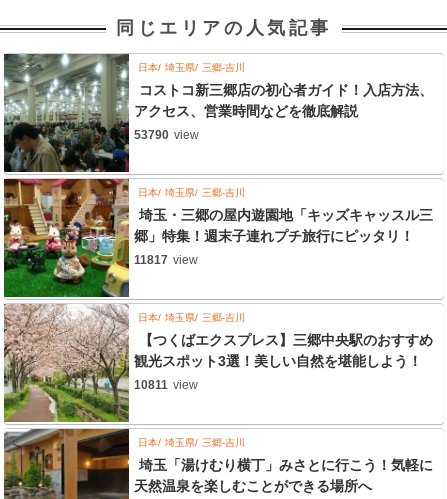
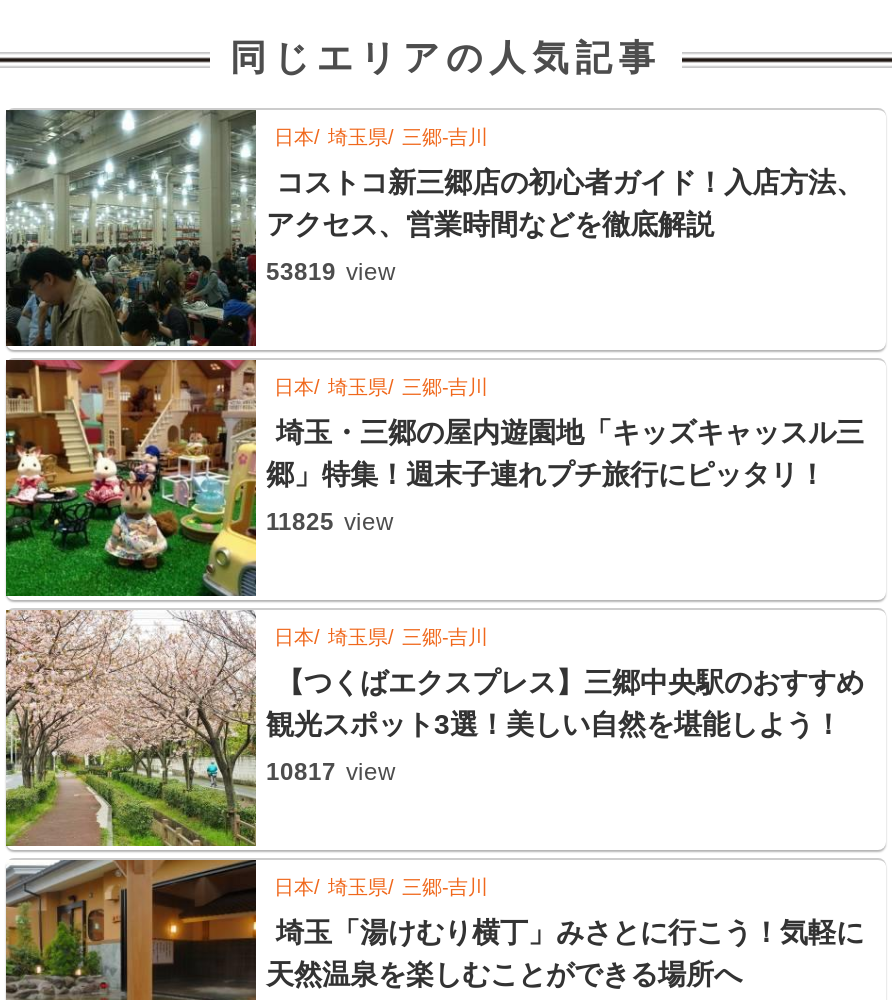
- 53790 view
+ 53819 view

- 11817 view
+ 11825 view

- 10811 view
+ 10817 view
